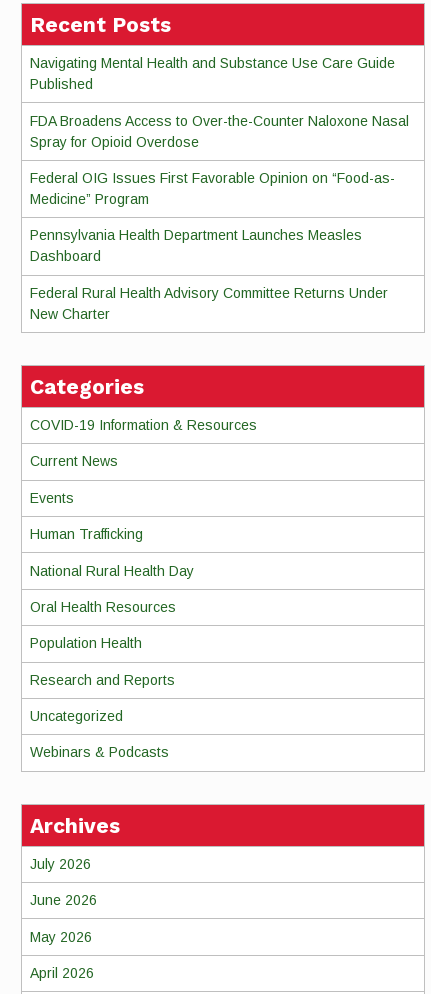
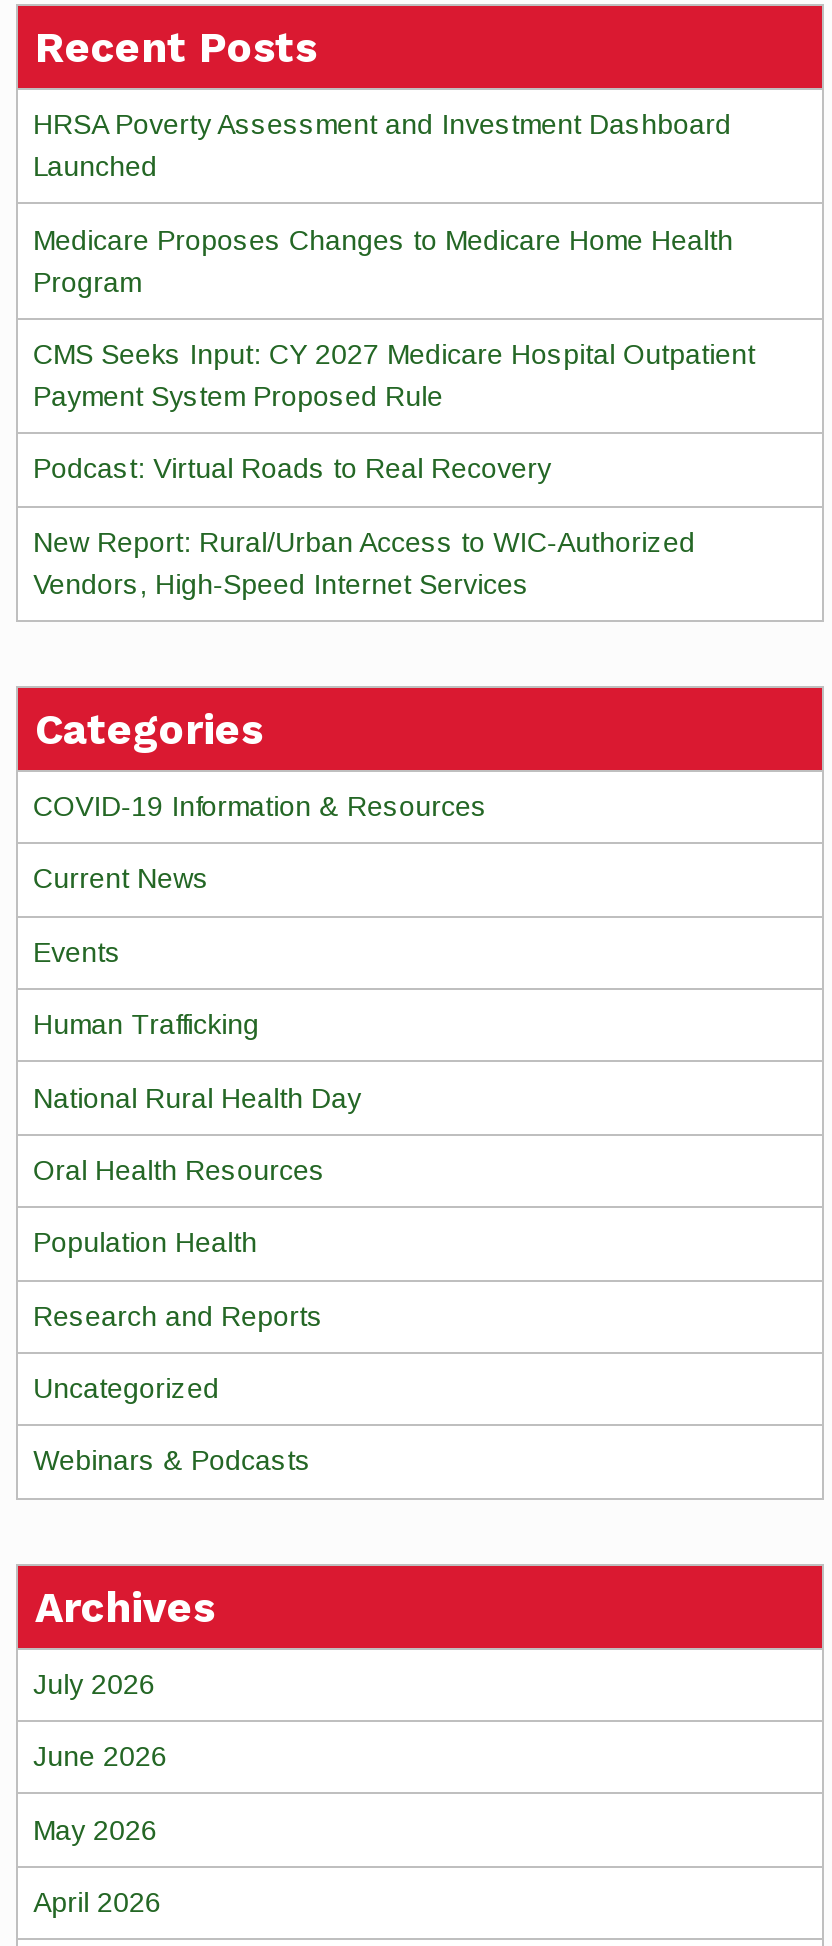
- Navigating Mental Health and Substance Use Care Guide
- Published
+ HRSA Poverty Assessment and Investment Dashboard
+ Launched

- FDA Broadens Access to Over-the-Counter Naloxone Nasal
- Spray for Opioid Overdose
+ Medicare Proposes Changes to Medicare Home Health
+ Program

- Federal OIG Issues First Favorable Opinion on “Food-as-
- Medicine” Program
+ CMS Seeks Input: CY 2027 Medicare Hospital Outpatient
+ Payment System Proposed Rule

- Pennsylvania Health Department Launches Measles
- Dashboard
+ Podcast: Virtual Roads to Real Recovery

- Federal Rural Health Advisory Committee Returns Under
- New Charter
+ New Report: Rural/Urban Access to WIC-Authorized
+ Vendors, High-Speed Internet Services
